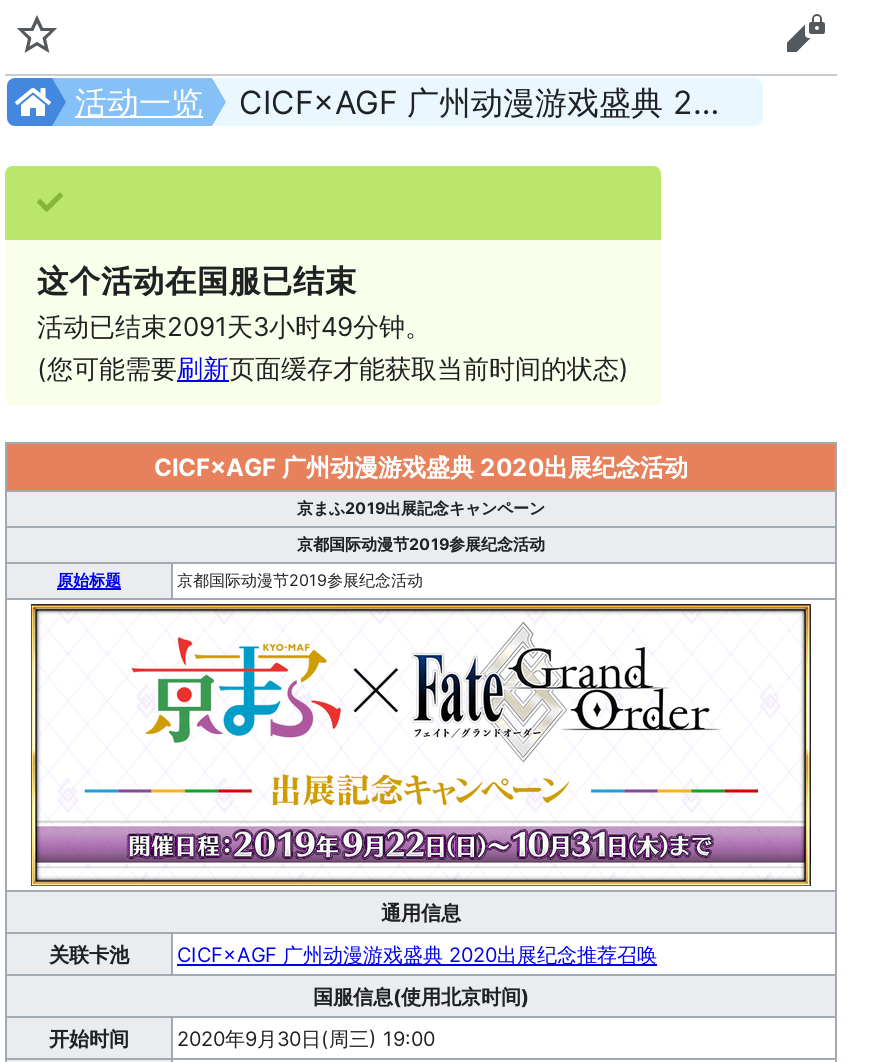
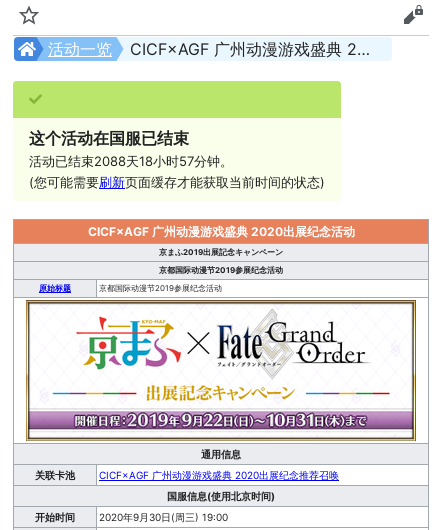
- 活动已结束2091天3小时49分钟。
+ 活动已结束2088天18小时57分钟。
